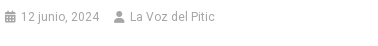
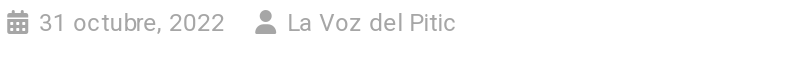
- 12 junio, 2024
+ 31 octubre, 2022
